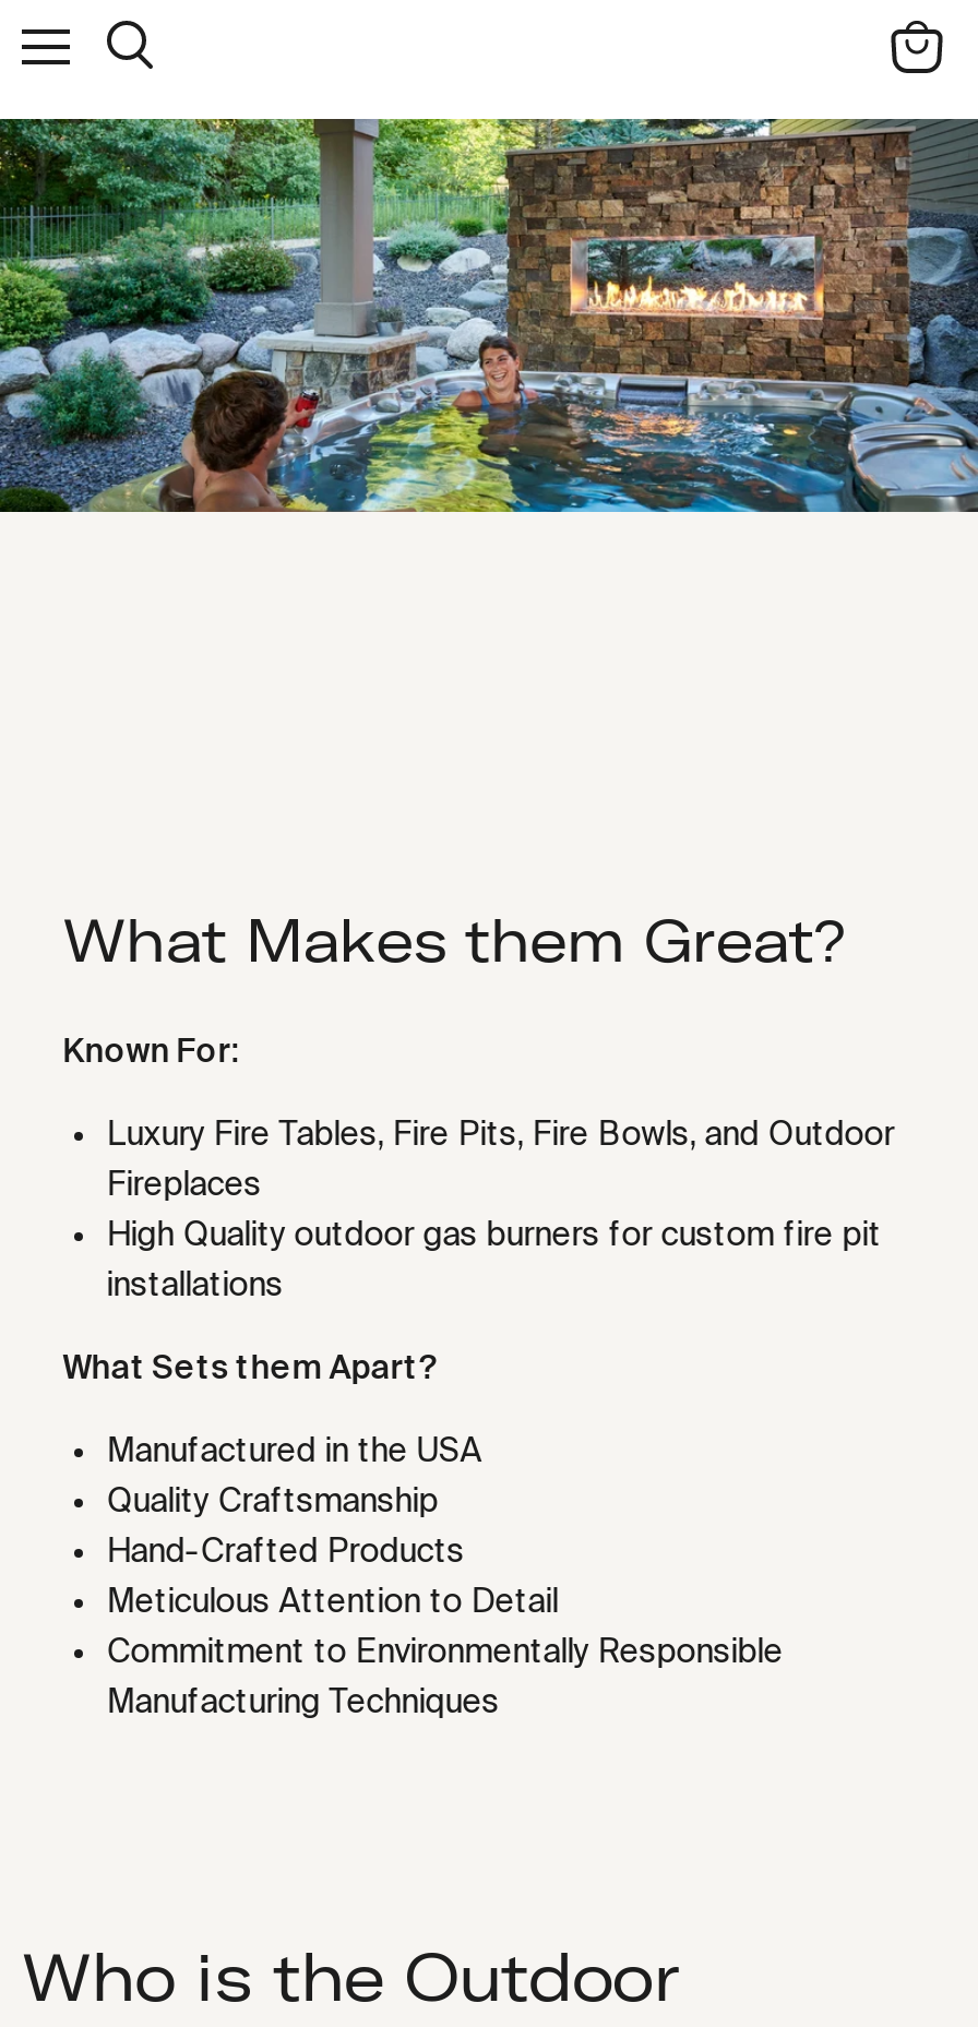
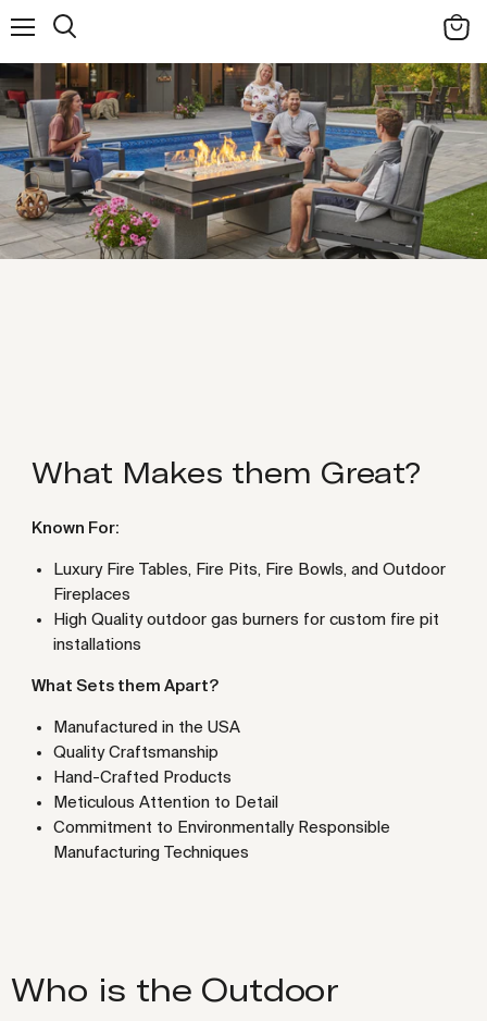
- [image]
+ [image]
